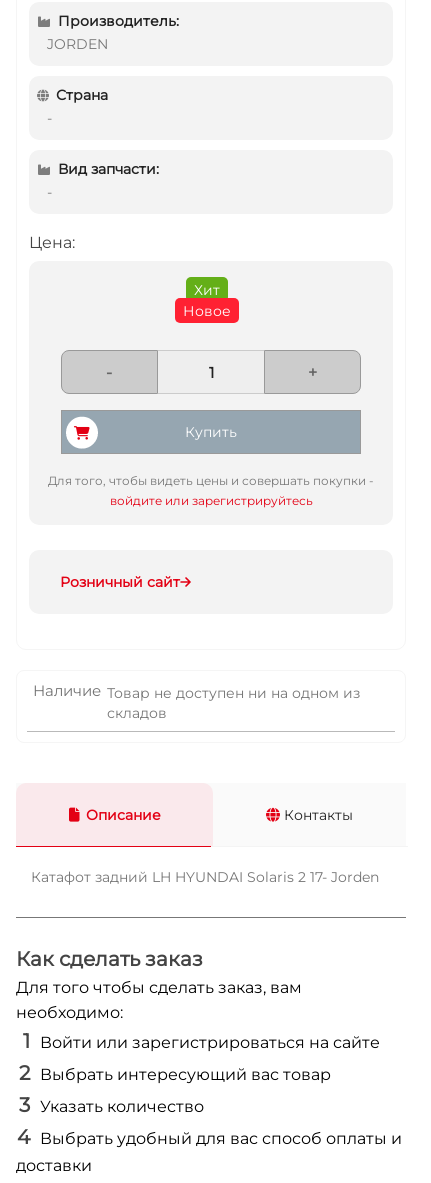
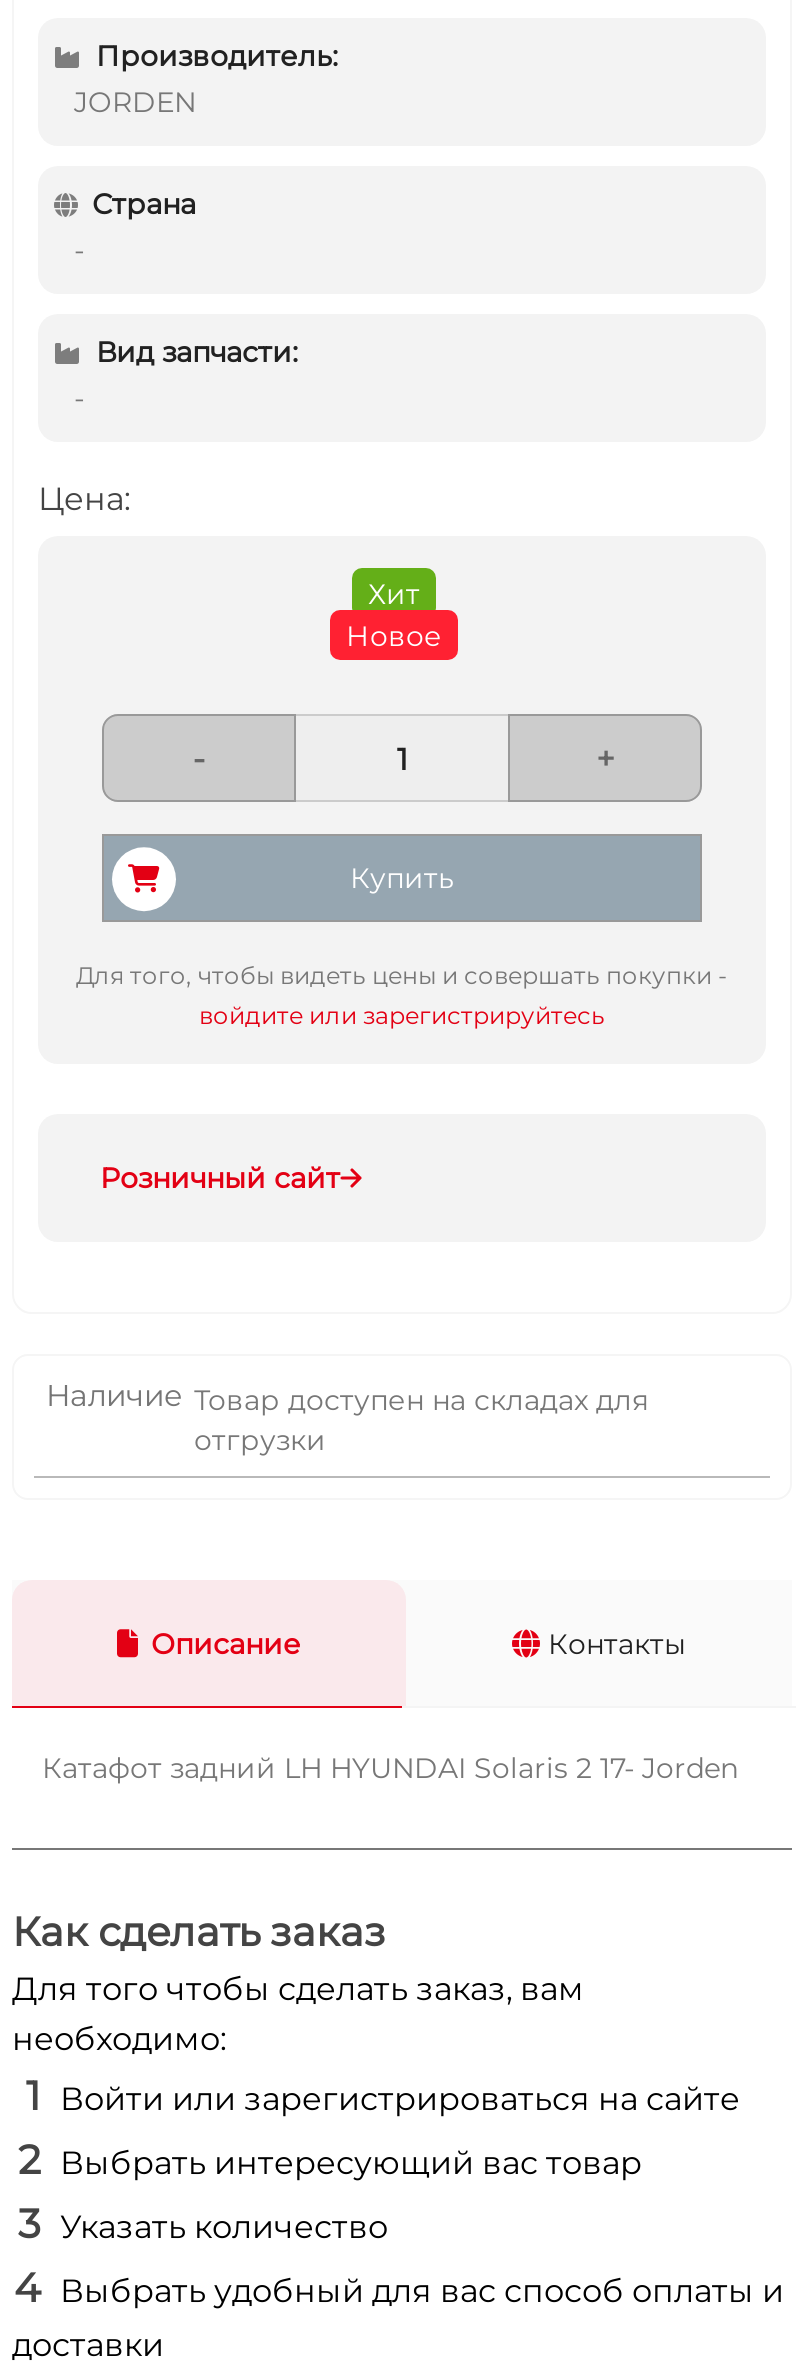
- Наличие Товар не доступен ни на одном из
- складов
+ Наличие Товар доступен на складах для
+ отгрузки
